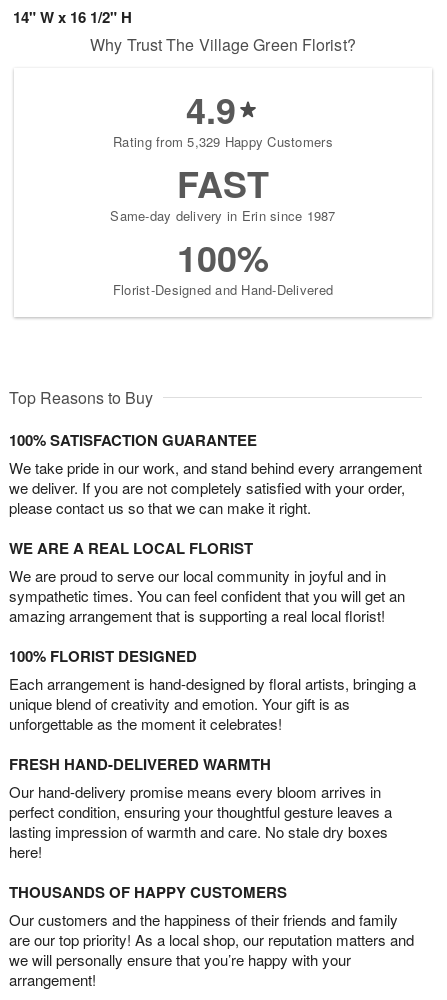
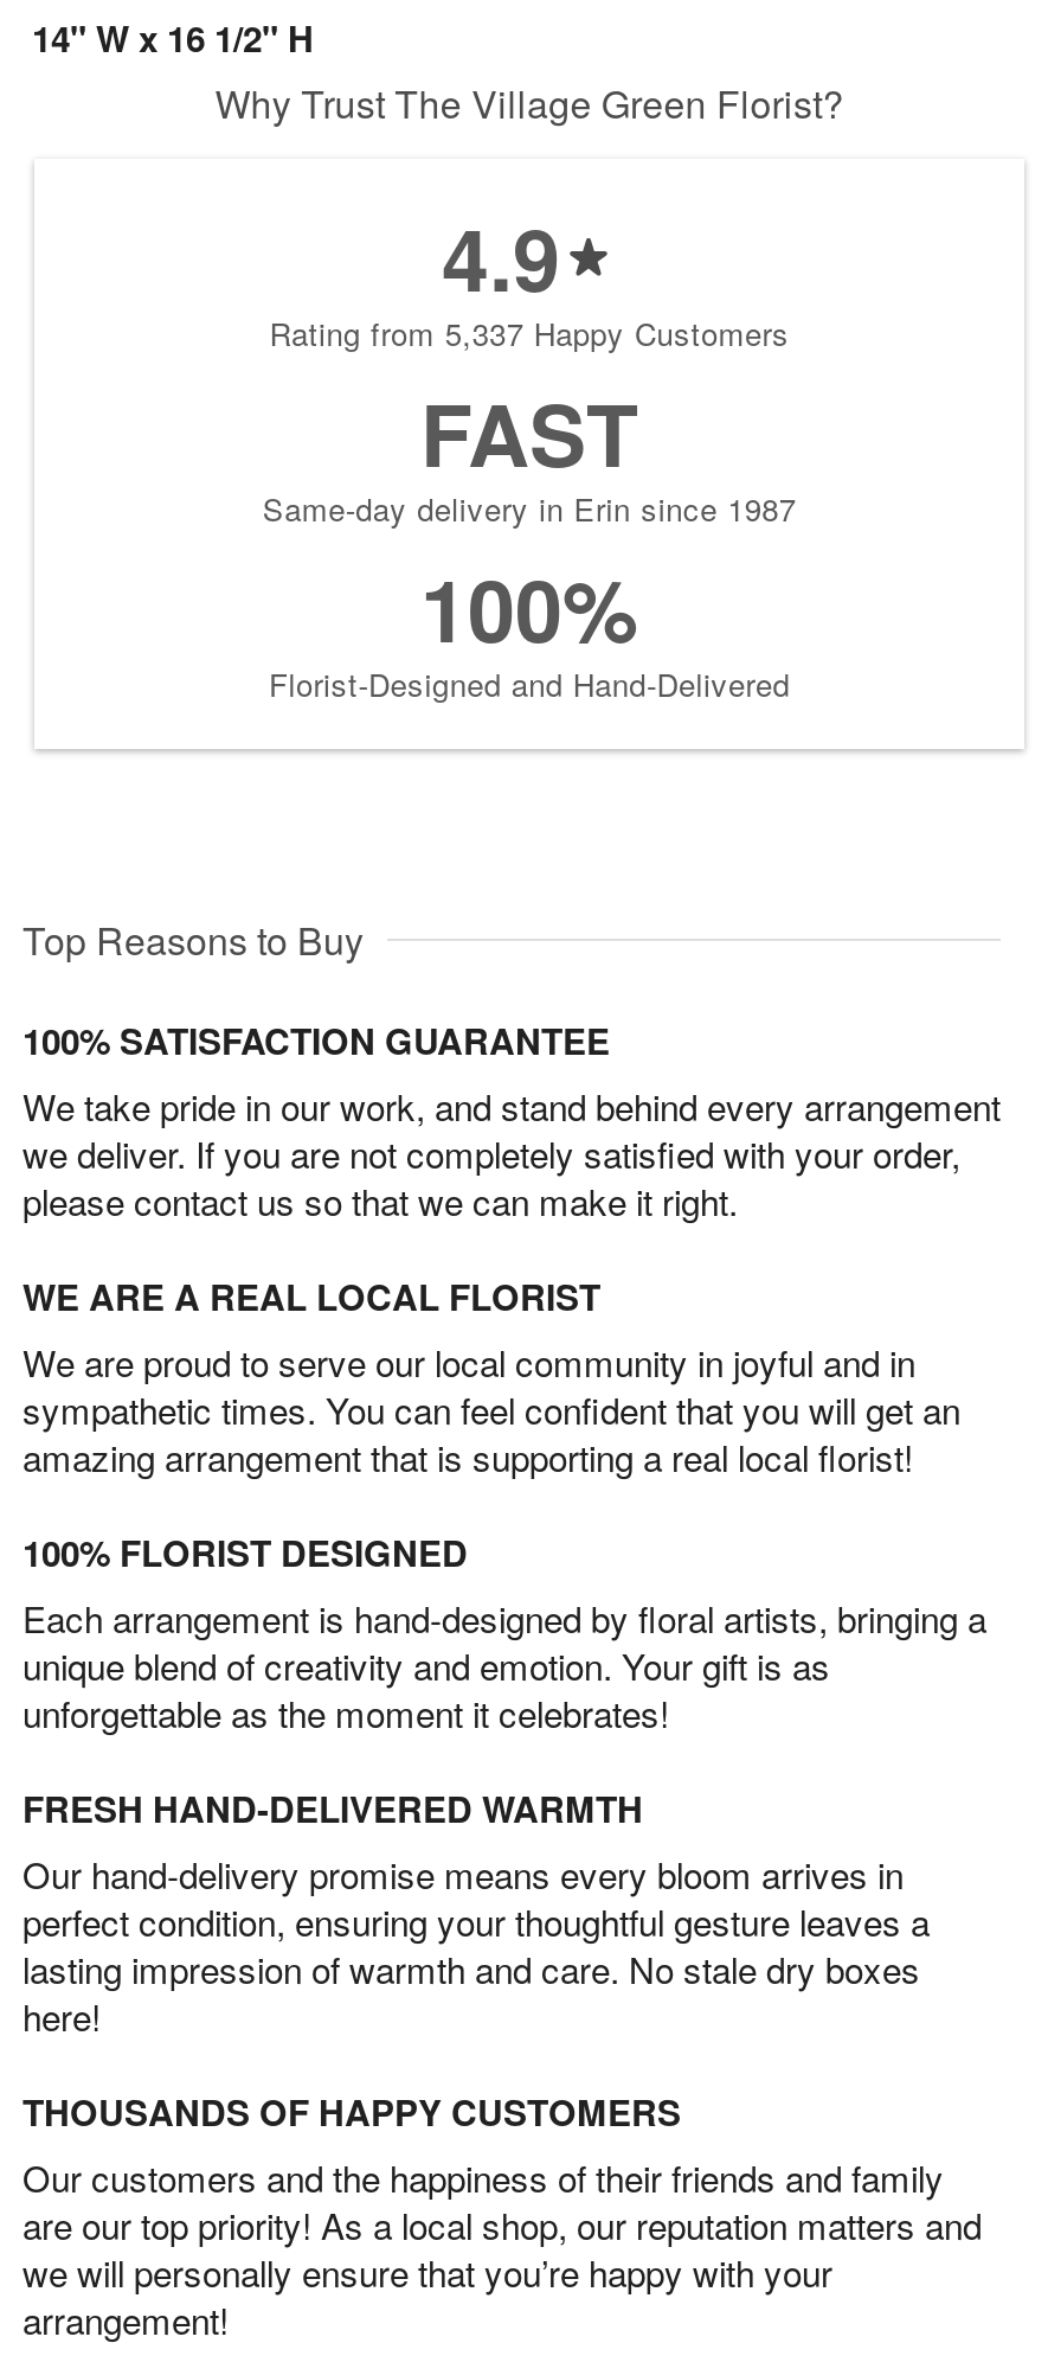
- Rating from 5,329 Happy Customers
+ Rating from 5,337 Happy Customers
